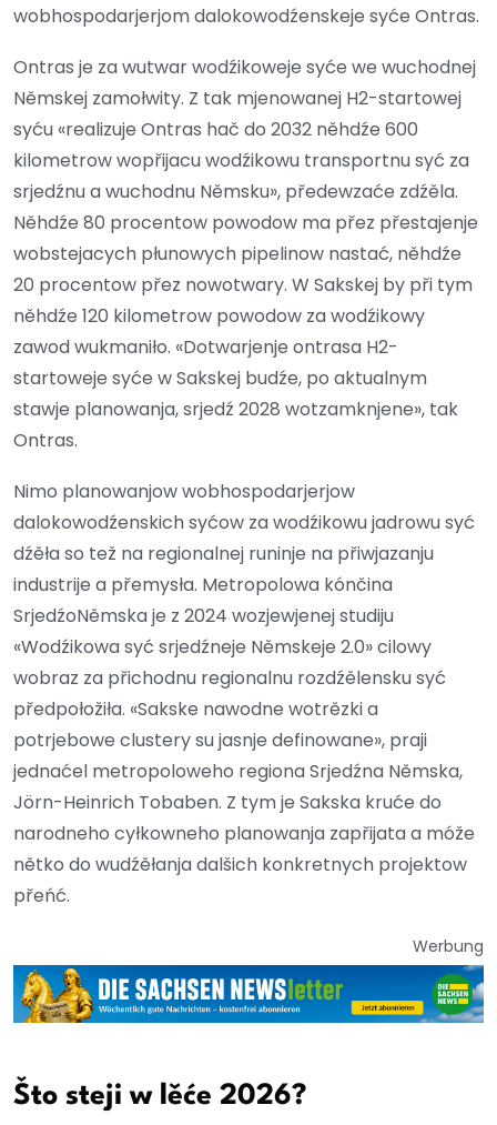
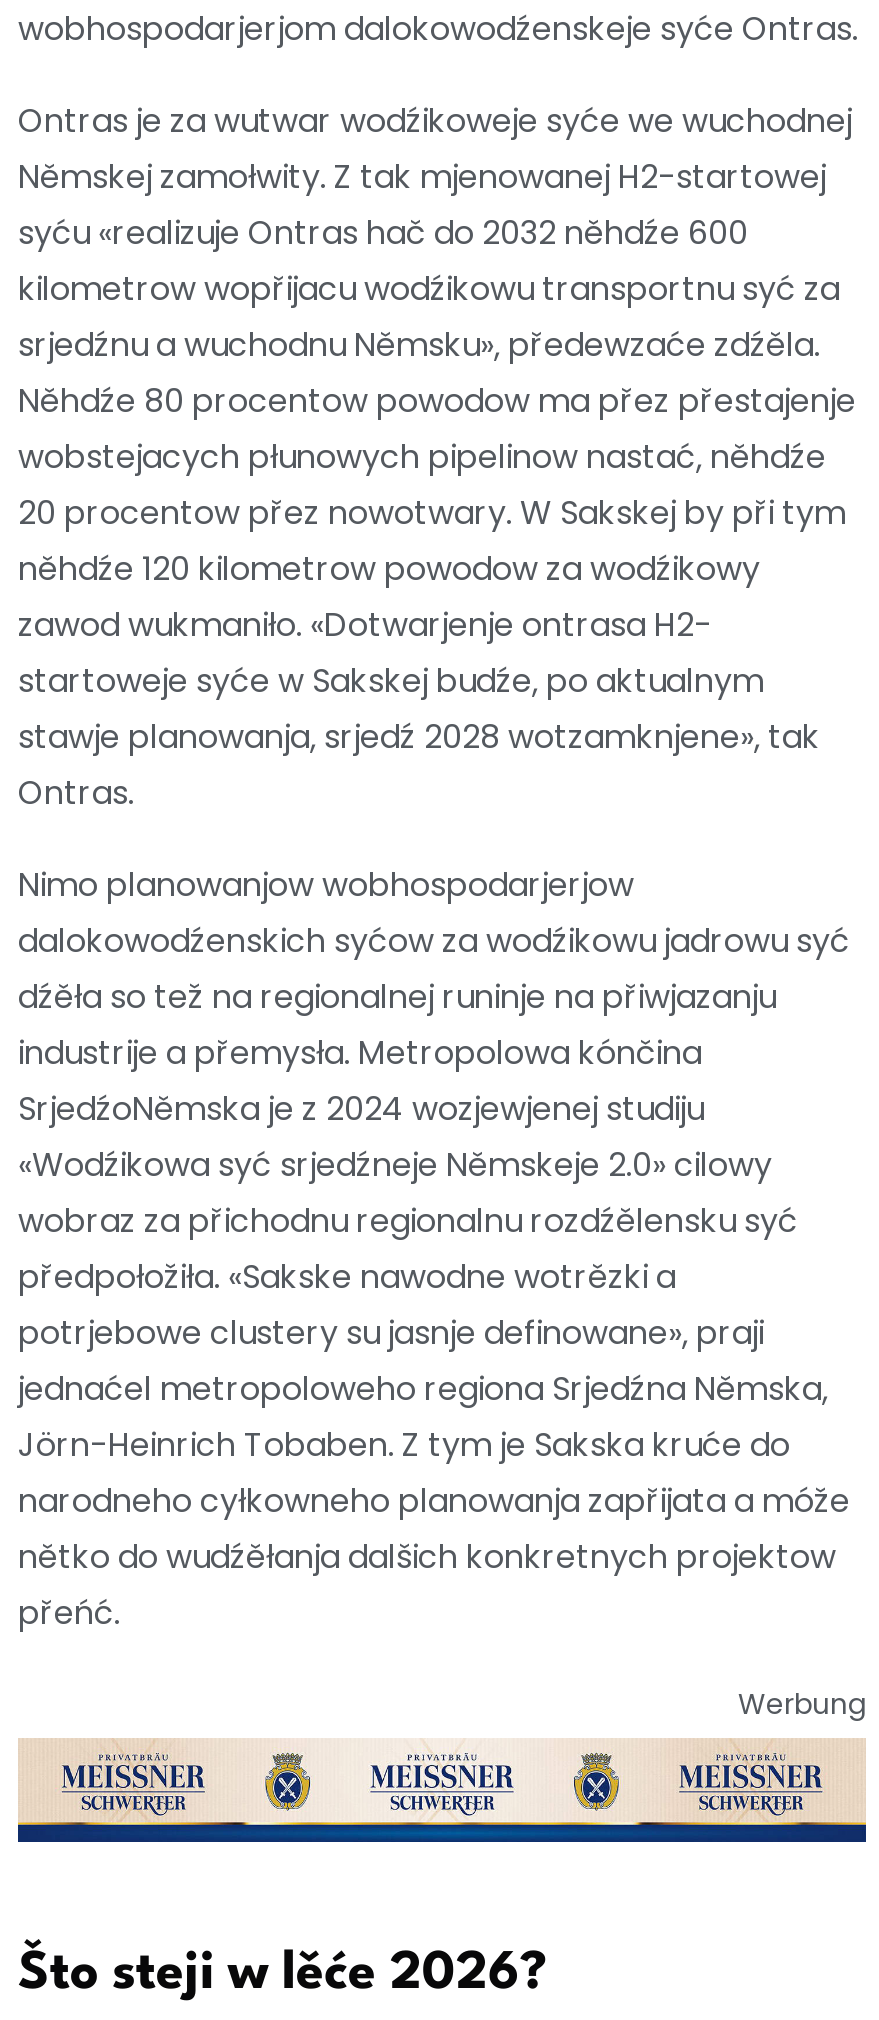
- [image]
+ [image]
